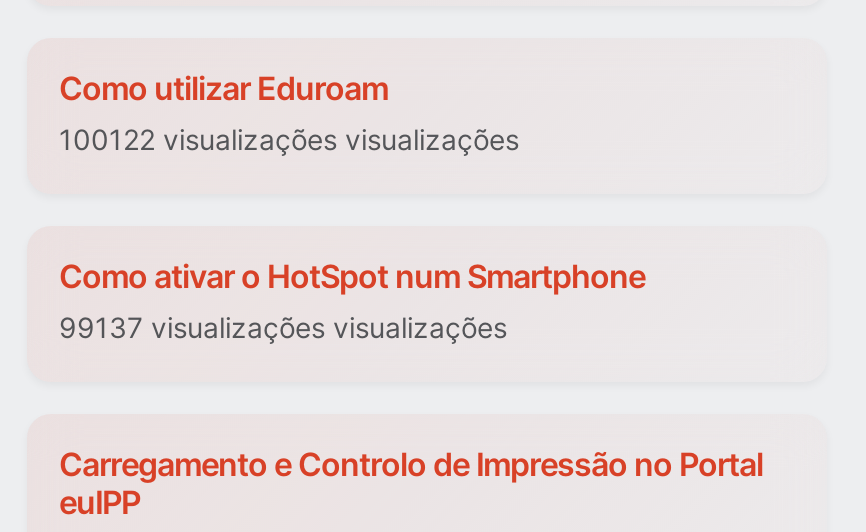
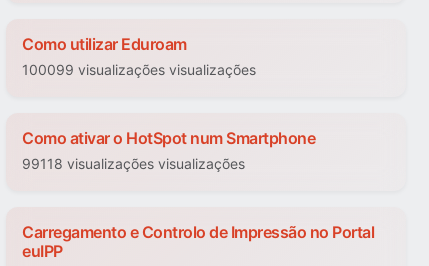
- 100122 visualizações visualizações
+ 100099 visualizações visualizações

- 99137 visualizações visualizações
+ 99118 visualizações visualizações
